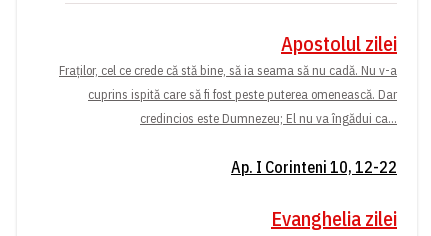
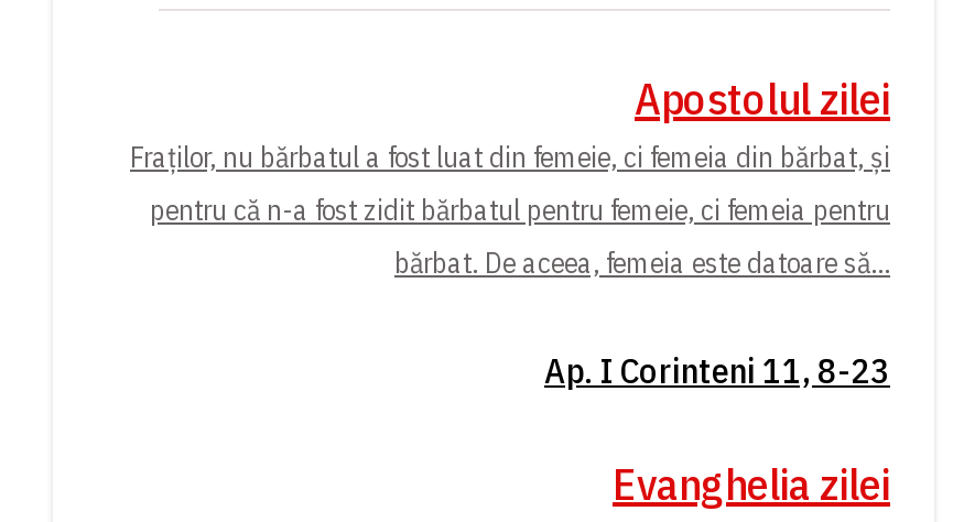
- Fraților, cel ce crede că stă bine, să ia seama să nu cadă. Nu v-a
- cuprins ispită care să fi fost peste puterea omenească. Dar
- credincios este Dumnezeu; El nu va îngădui ca...
+ Fraților, nu bărbatul a fost luat din femeie, ci femeia din bărbat, și
+ pentru că n-a fost zidit bărbatul pentru femeie, ci femeia pentru
+ bărbat. De aceea, femeia este datoare să...

- Ap. I Corinteni 10, 12-22
+ Ap. I Corinteni 11, 8-23
